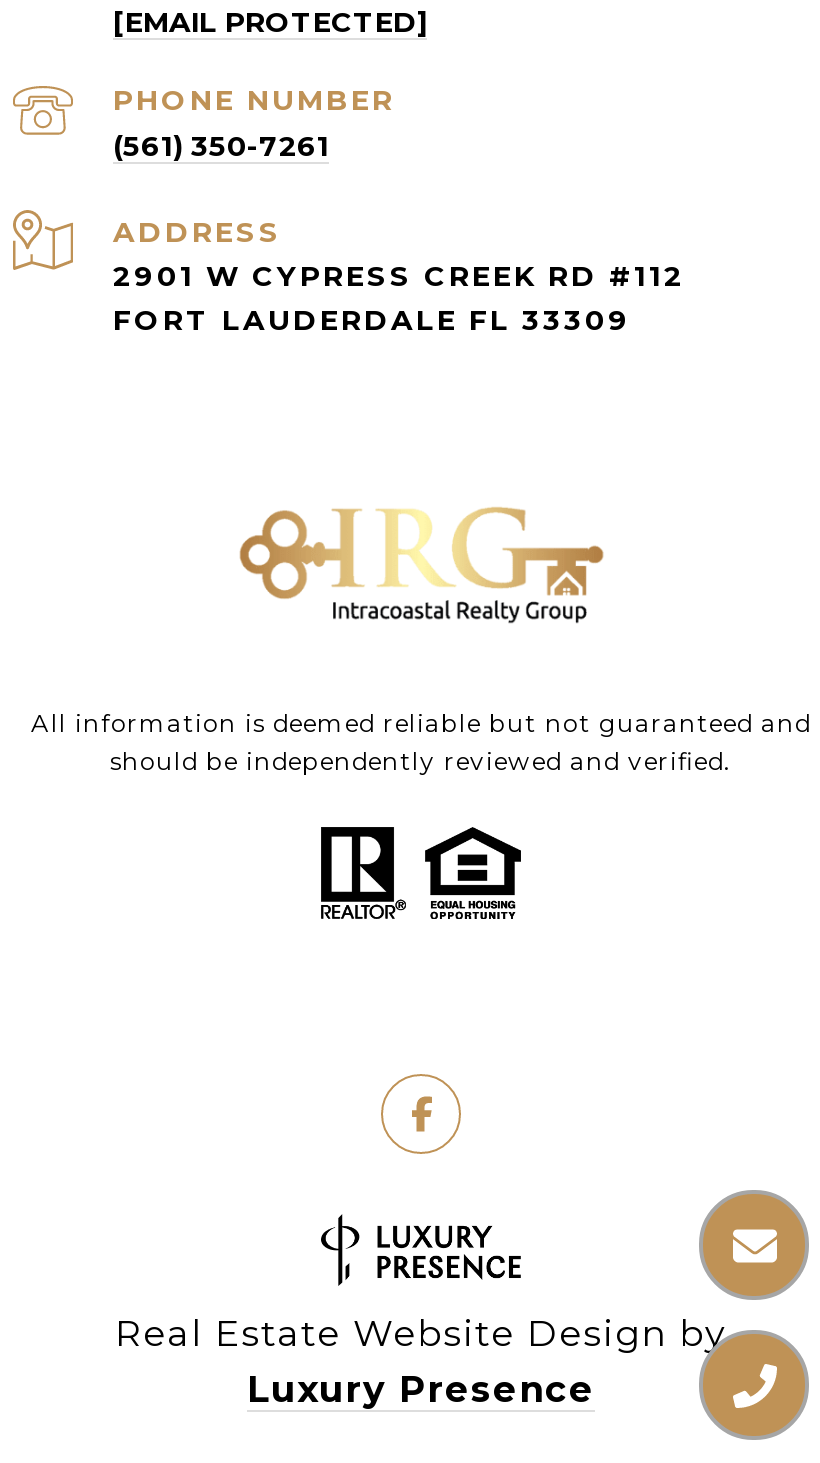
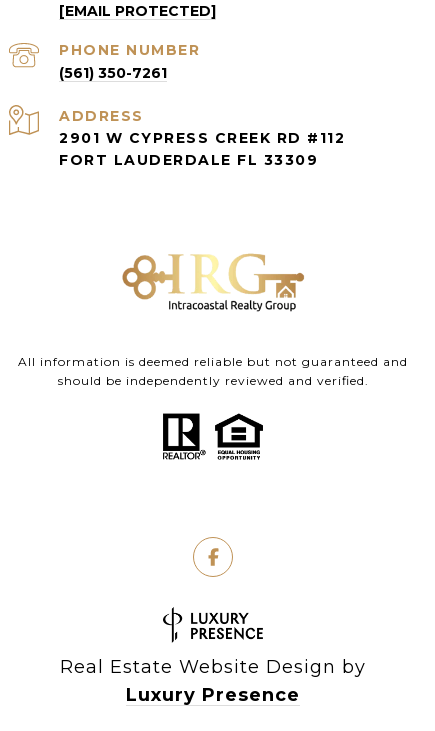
- [image]

- [image]
